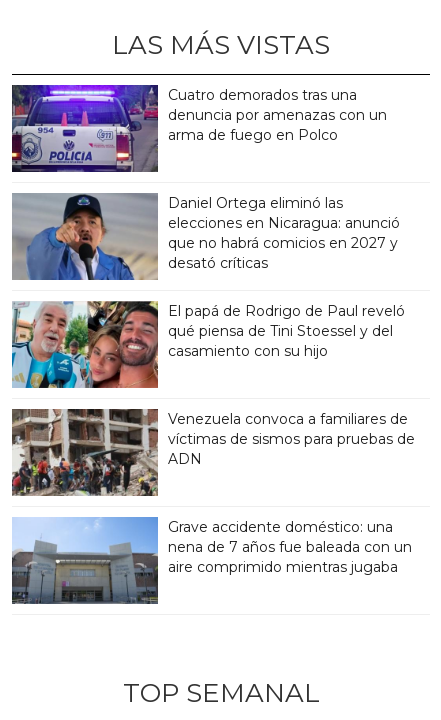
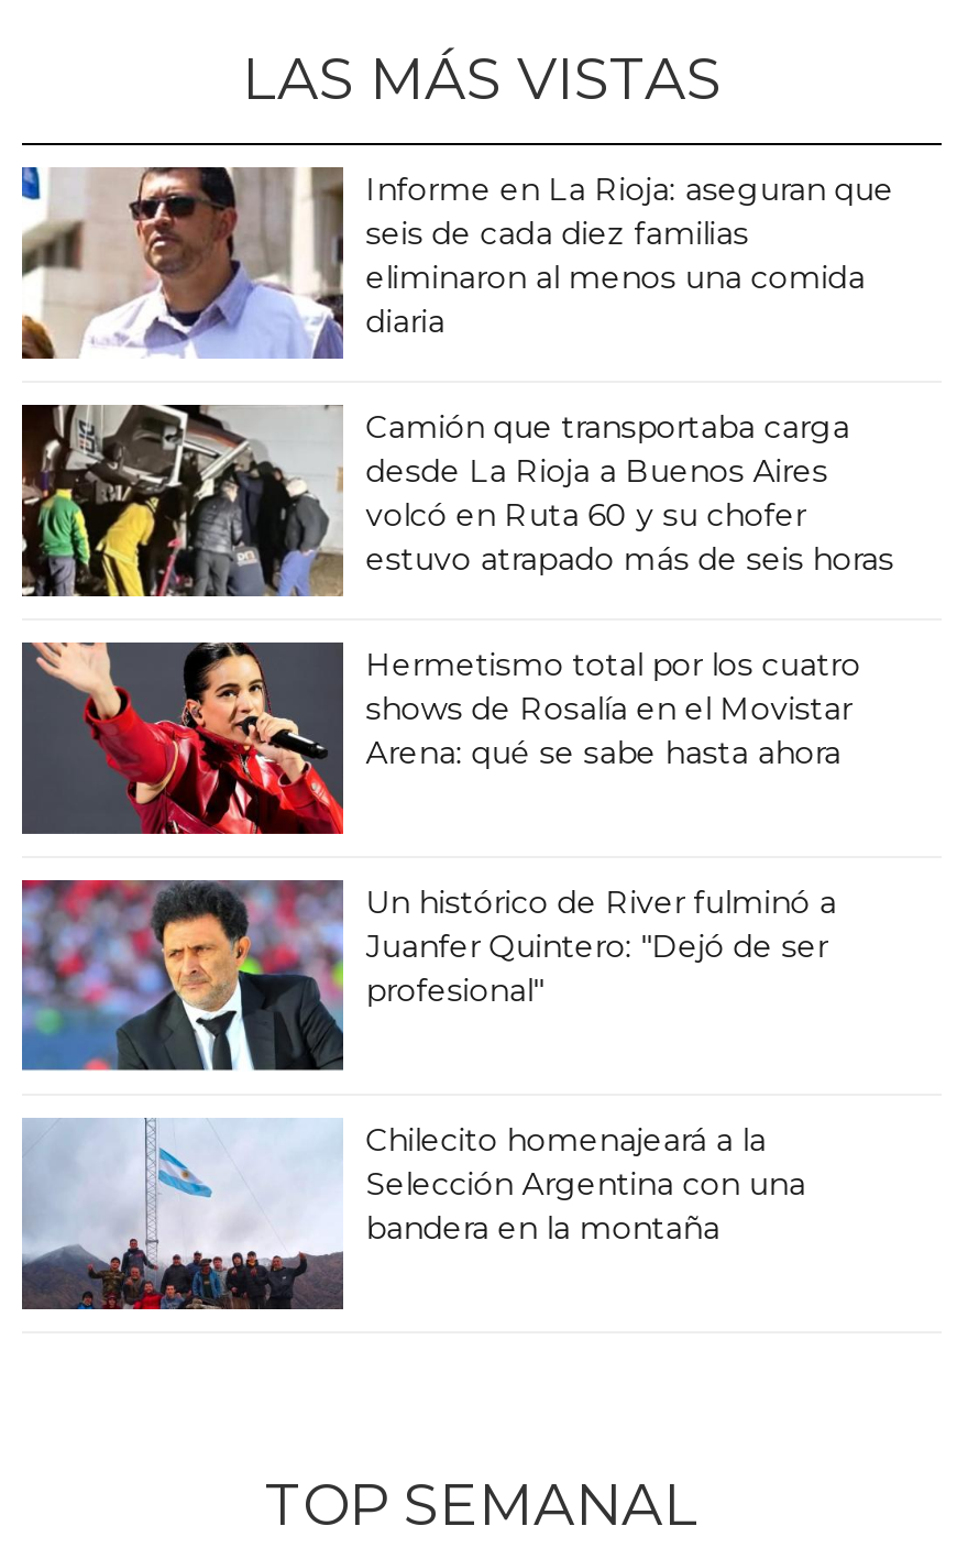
- [image]
- Cuatro demorados tras una
- denuncia por amenazas con un
- arma de fuego en Polco
+ [image]
+ Informe en La Rioja: aseguran que
+ seis de cada diez familias
+ eliminaron al menos una comida
+ diaria

- [image]
- Daniel Ortega eliminó las
- elecciones en Nicaragua: anunció
- que no habrá comicios en 2027 y
- desató críticas
+ [image]
+ Camión que transportaba carga
+ desde La Rioja a Buenos Aires
+ volcó en Ruta 60 y su chofer
+ estuvo atrapado más de seis horas

- [image]
- El papá de Rodrigo de Paul reveló
- qué piensa de Tini Stoessel y del
- casamiento con su hijo
+ [image]
+ Hermetismo total por los cuatro
+ shows de Rosalía en el Movistar
+ Arena: qué se sabe hasta ahora

- [image]
- Venezuela convoca a familiares de
- víctimas de sismos para pruebas de
- ADN
+ [image]
+ Un histórico de River fulminó a
+ Juanfer Quintero: "Dejó de ser
+ profesional"

- [image]
- Grave accidente doméstico: una
- nena de 7 años fue baleada con un
- aire comprimido mientras jugaba
+ [image]
+ Chilecito homenajeará a la
+ Selección Argentina con una
+ bandera en la montaña
